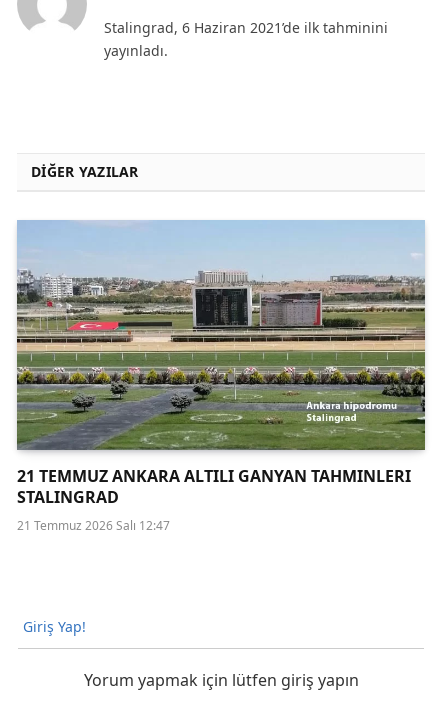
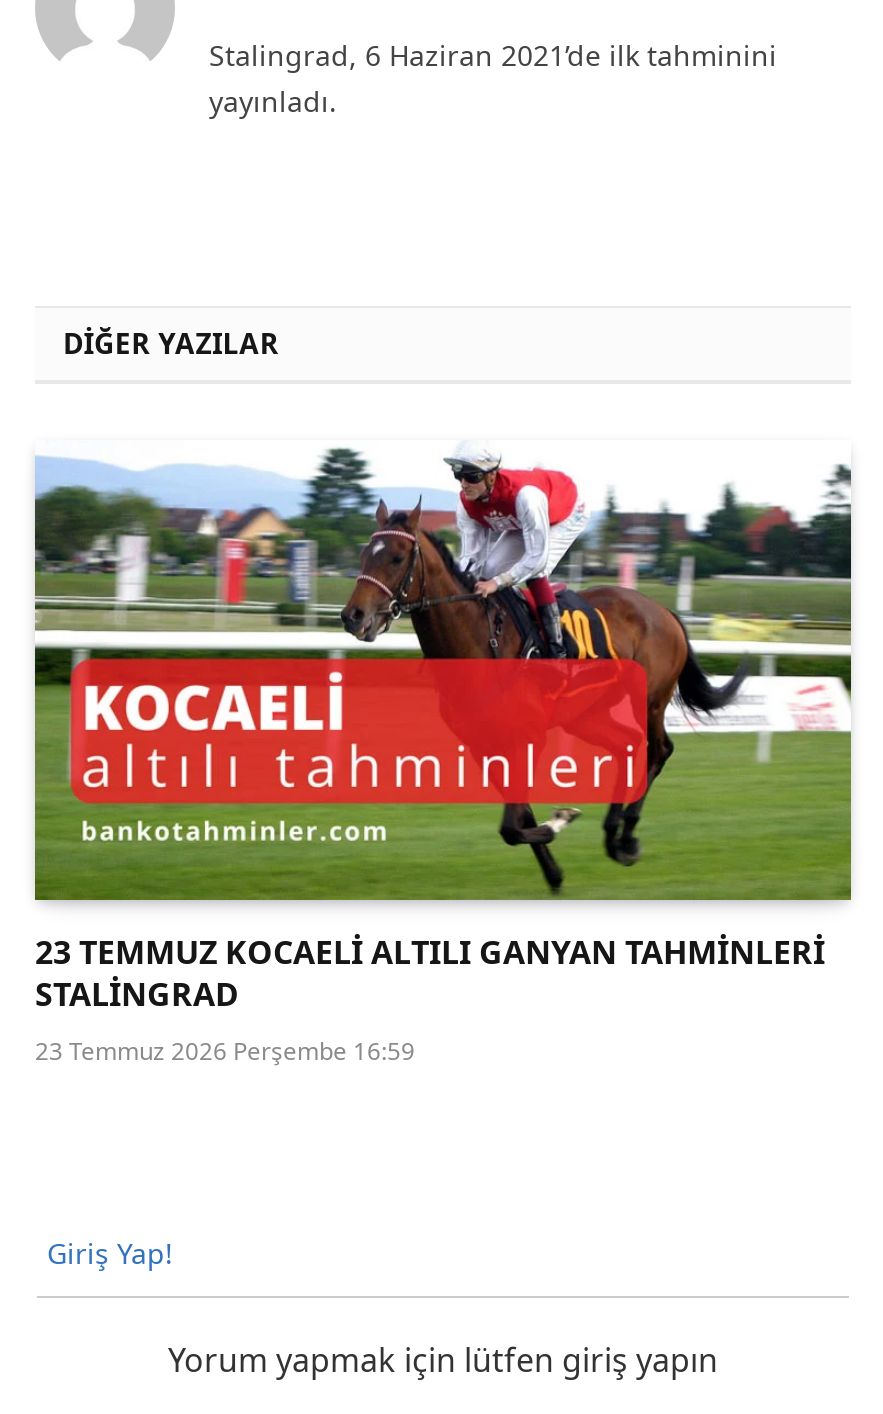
- [image]
- 21 TEMMUZ ANKARA ALTILI GANYAN TAHMINLERI
- STALINGRAD
- 21 Temmuz 2026 Salı 12:47
+ [image]
+ 23 TEMMUZ KOCAELİ ALTILI GANYAN TAHMİNLERİ
+ STALİNGRAD
+ 23 Temmuz 2026 Perşembe 16:59
